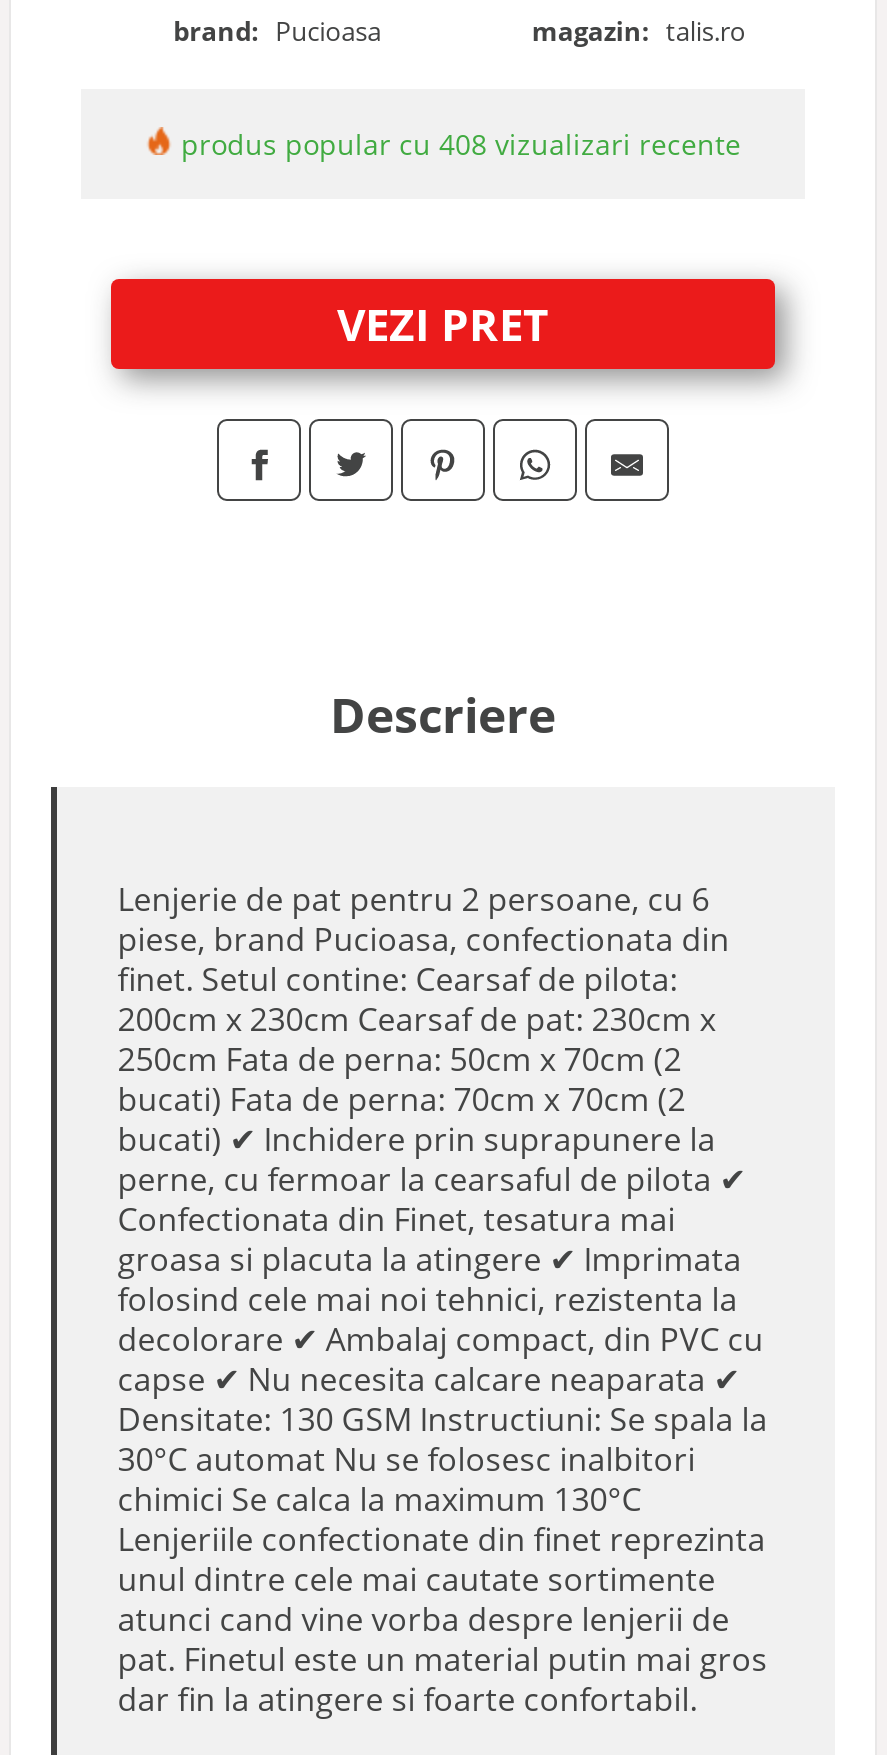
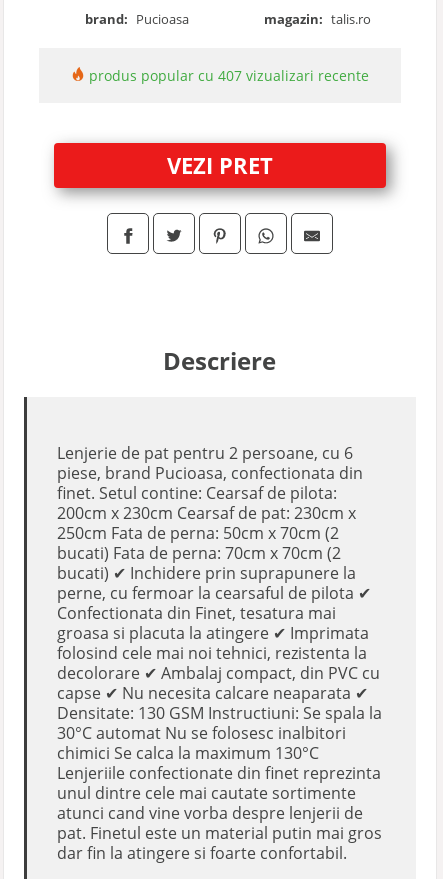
- produs popular cu 408 vizualizari recente
+ produs popular cu 407 vizualizari recente
